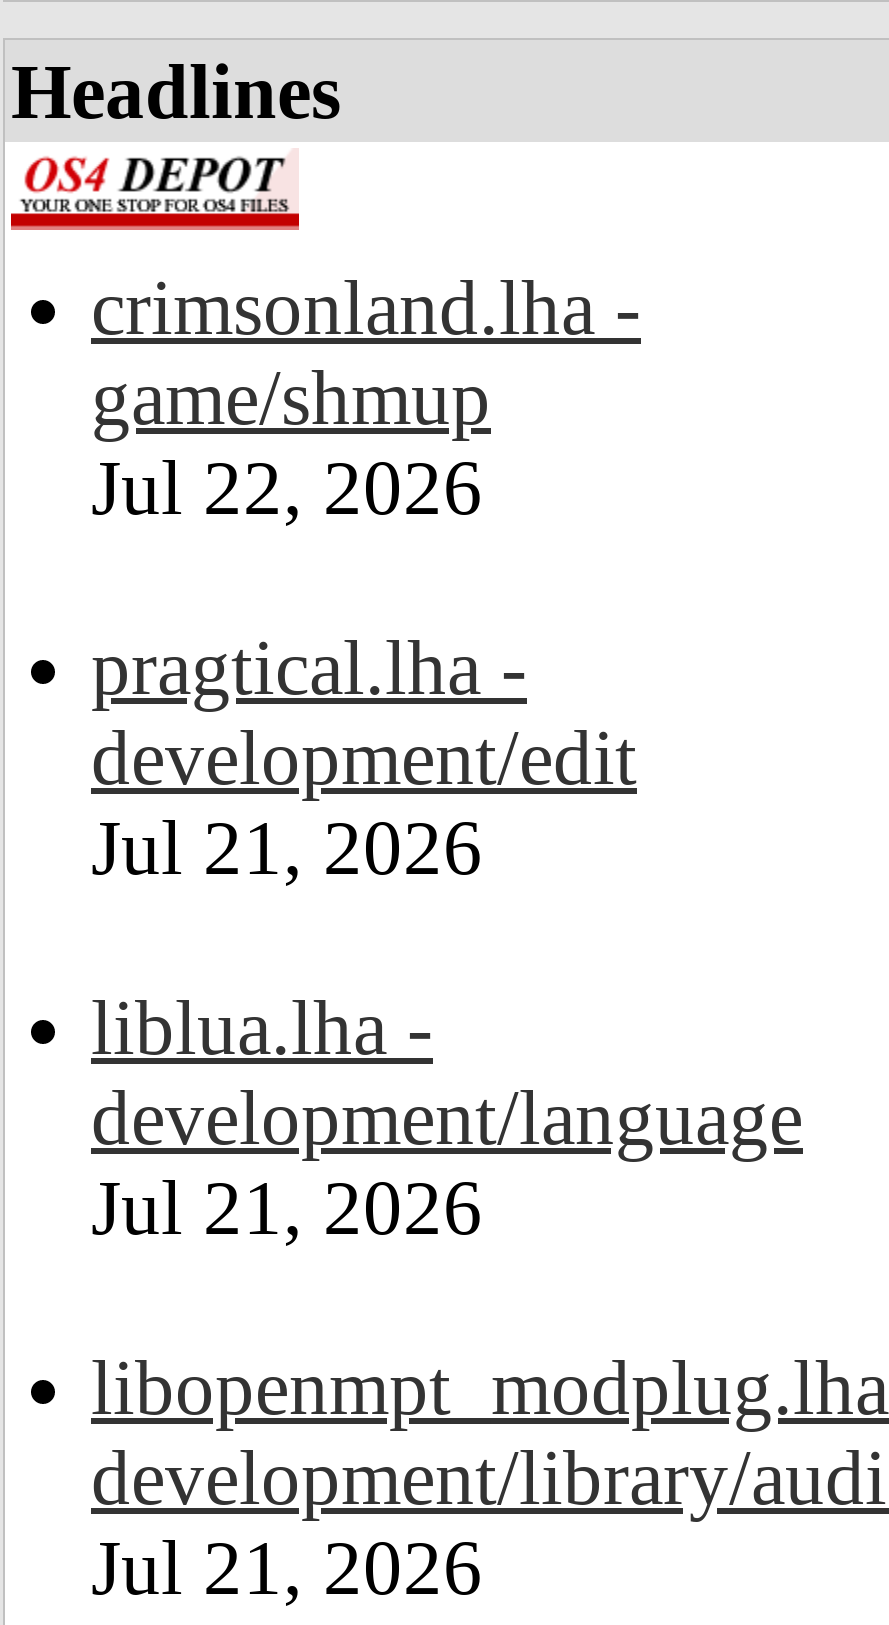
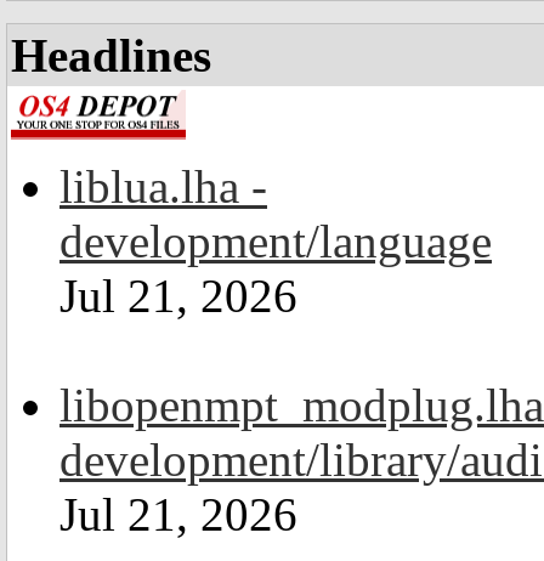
- crimsonland.lha -
- game/shmup
- Jul 22, 2026
- pragtical.lha -
- development/edit
- Jul 21, 2026
